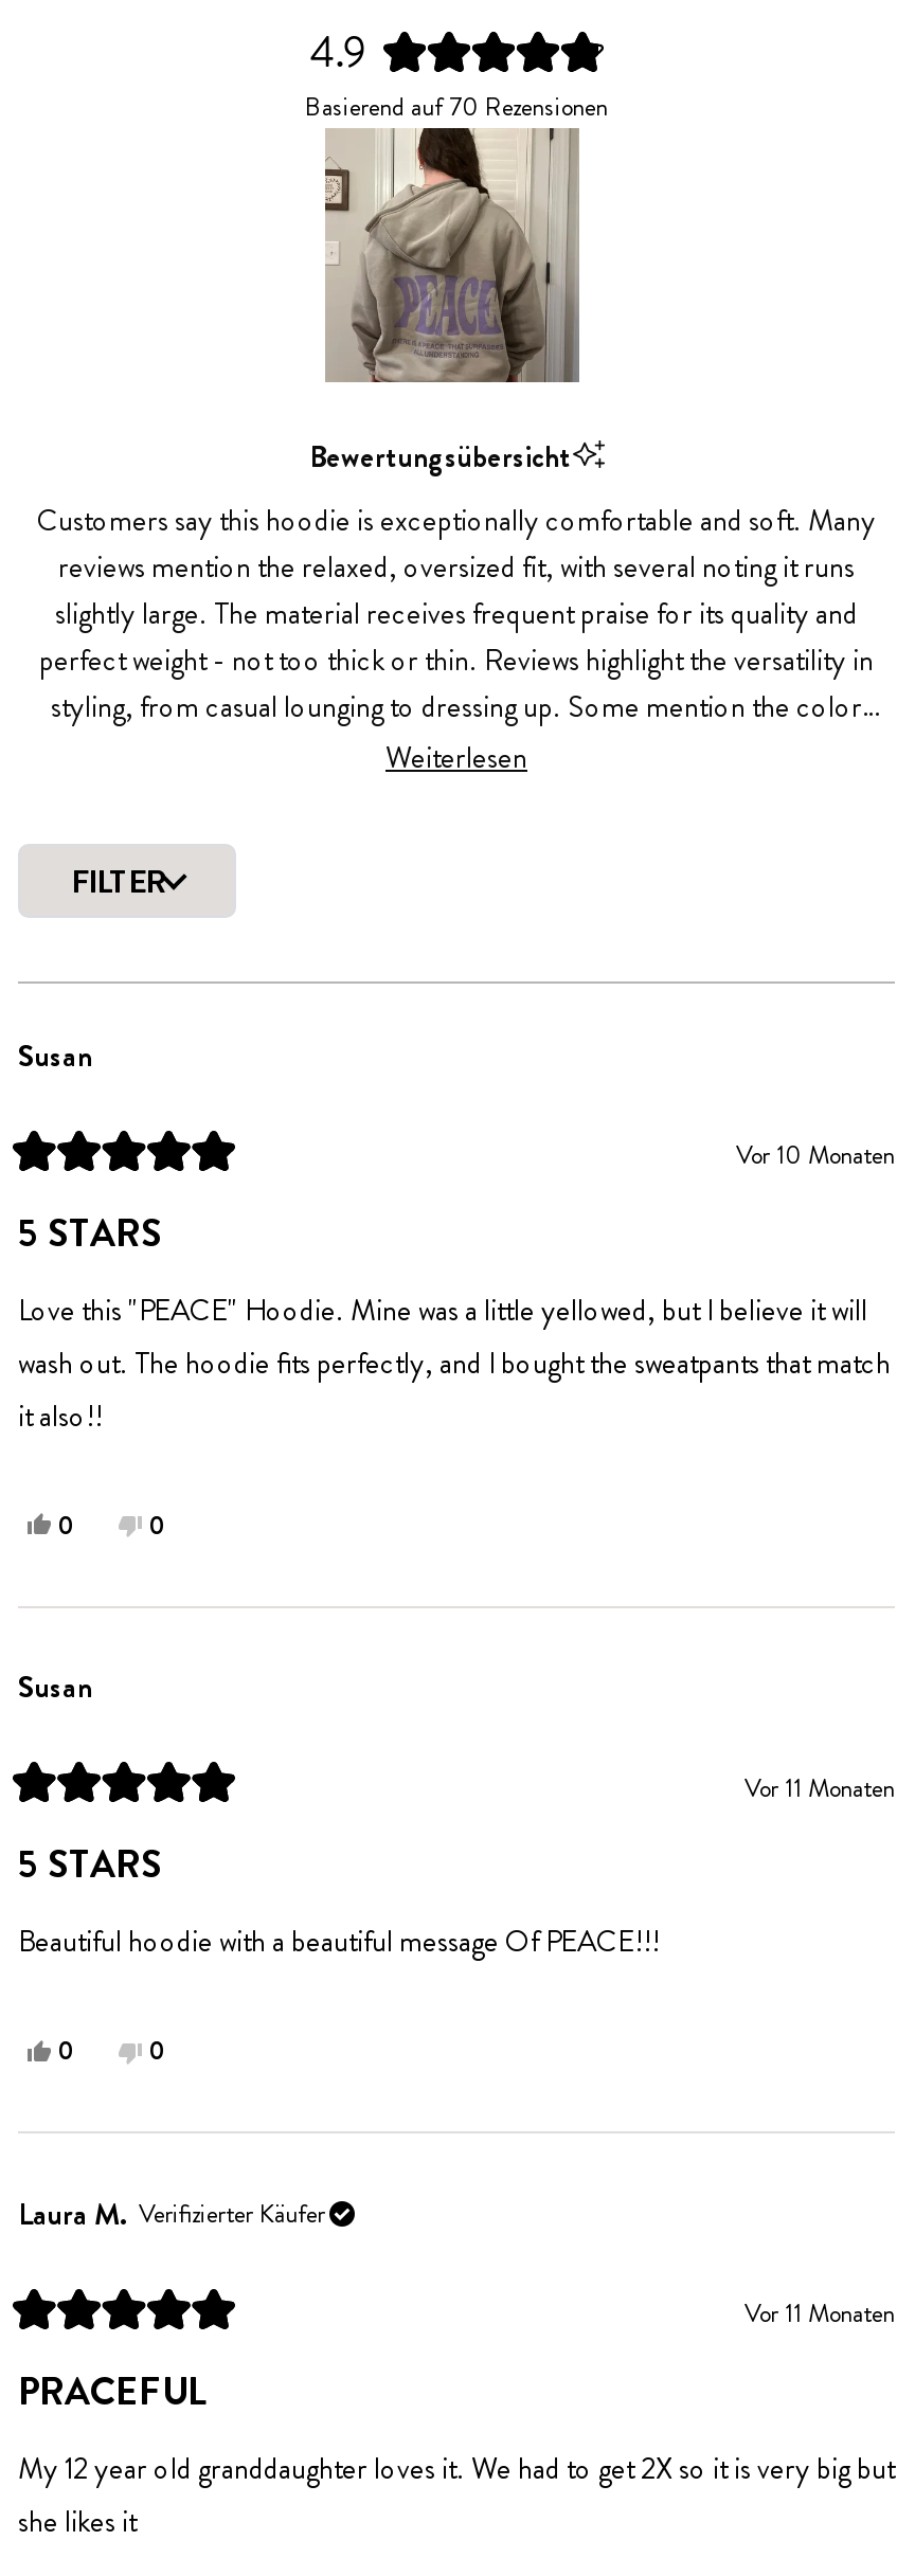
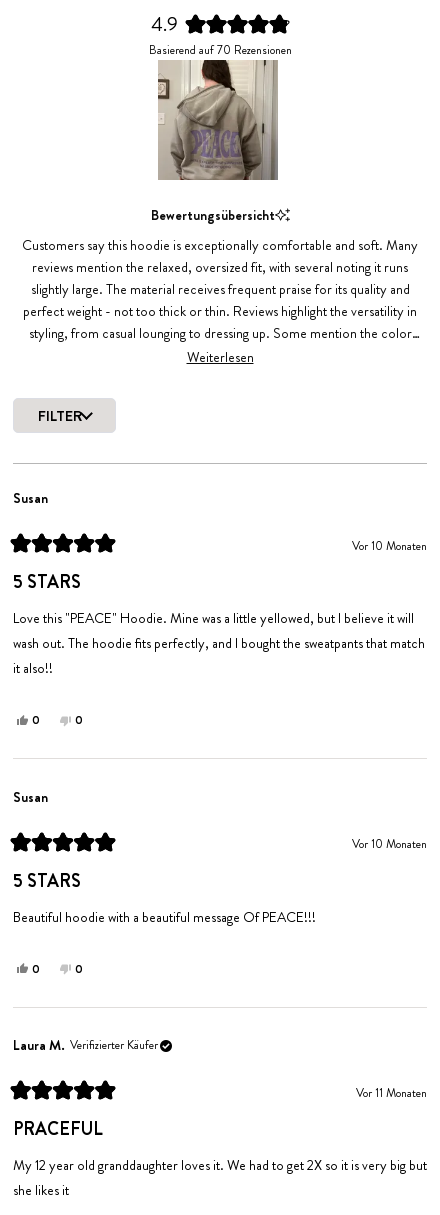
- Vor 11 Monaten
+ Vor 10 Monaten
